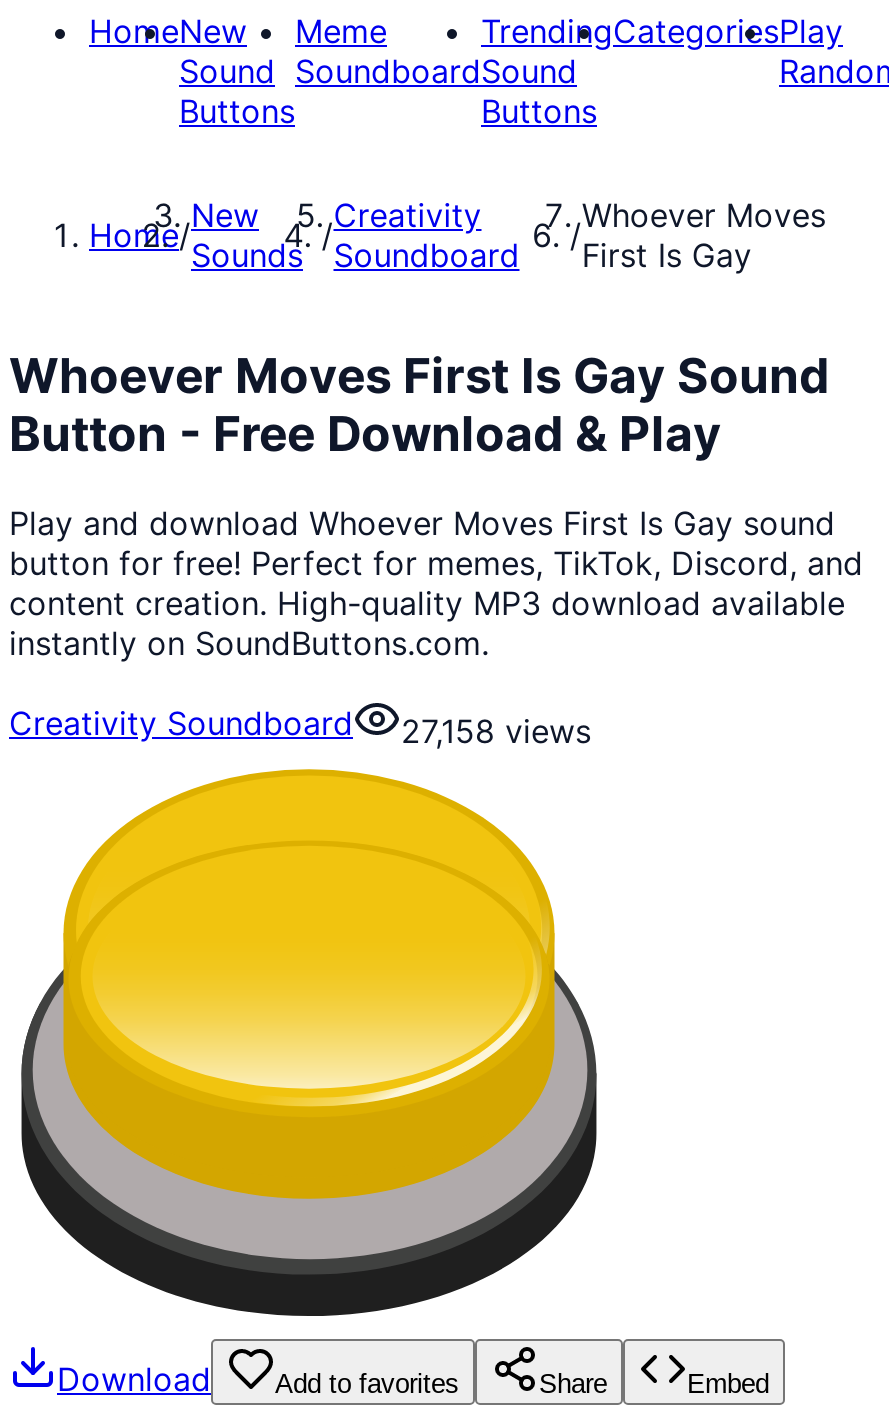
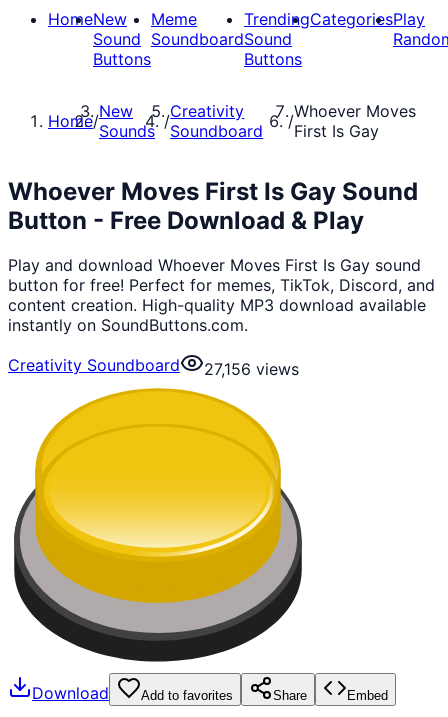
- Creativity Soundboard 27,158 views
+ Creativity Soundboard 27,156 views
